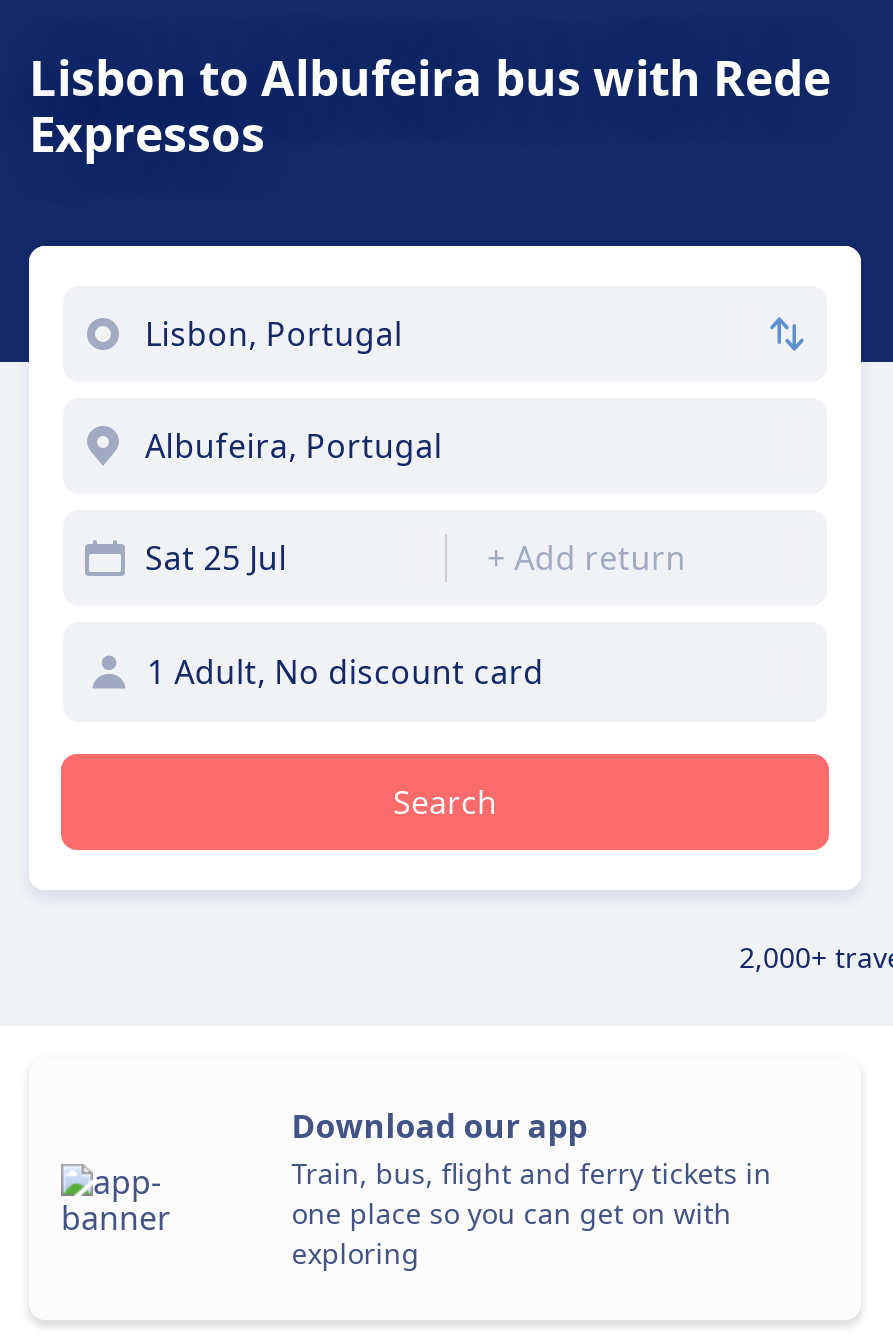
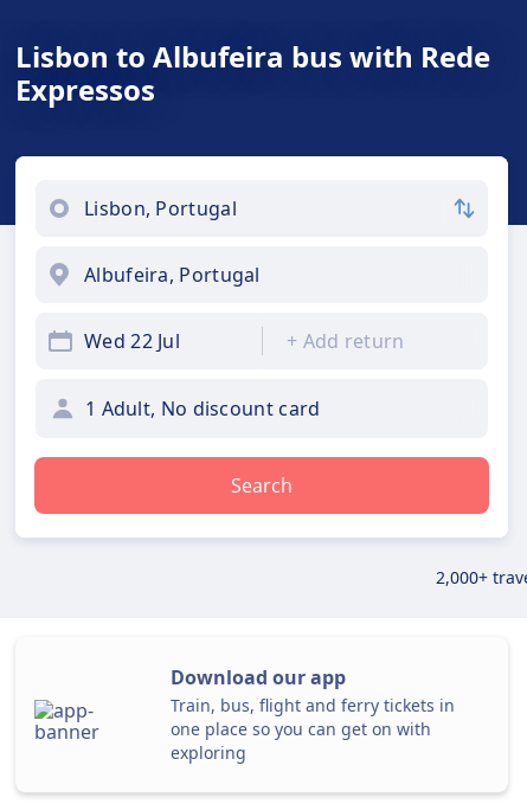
- Sat 25 Jul
+ Wed 22 Jul
